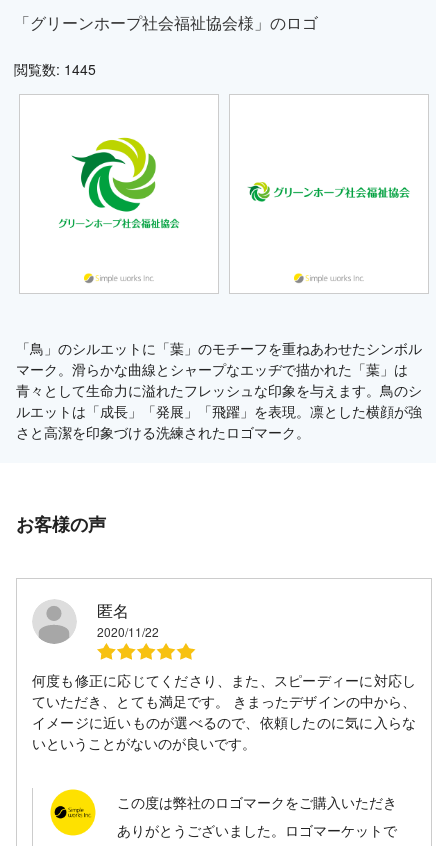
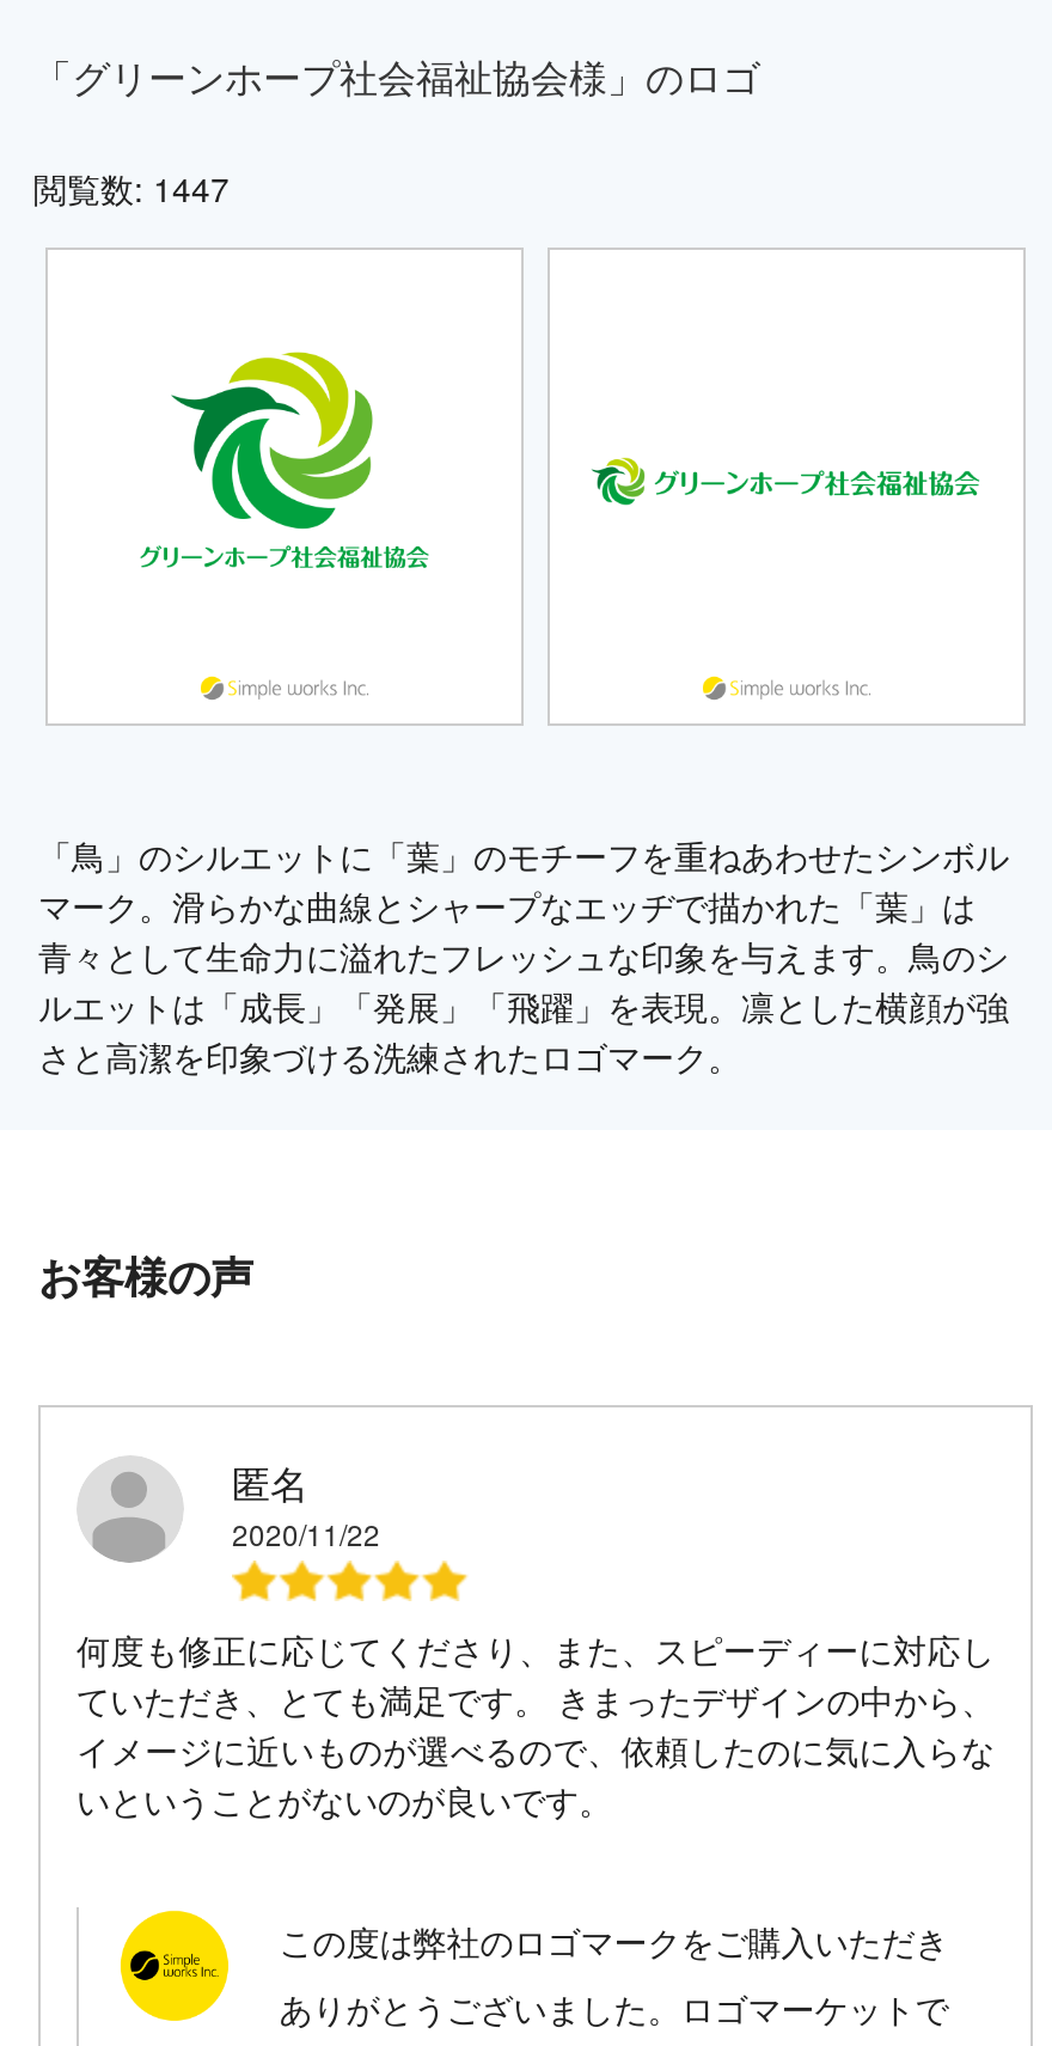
- 閲覧数: 1445
+ 閲覧数: 1447
